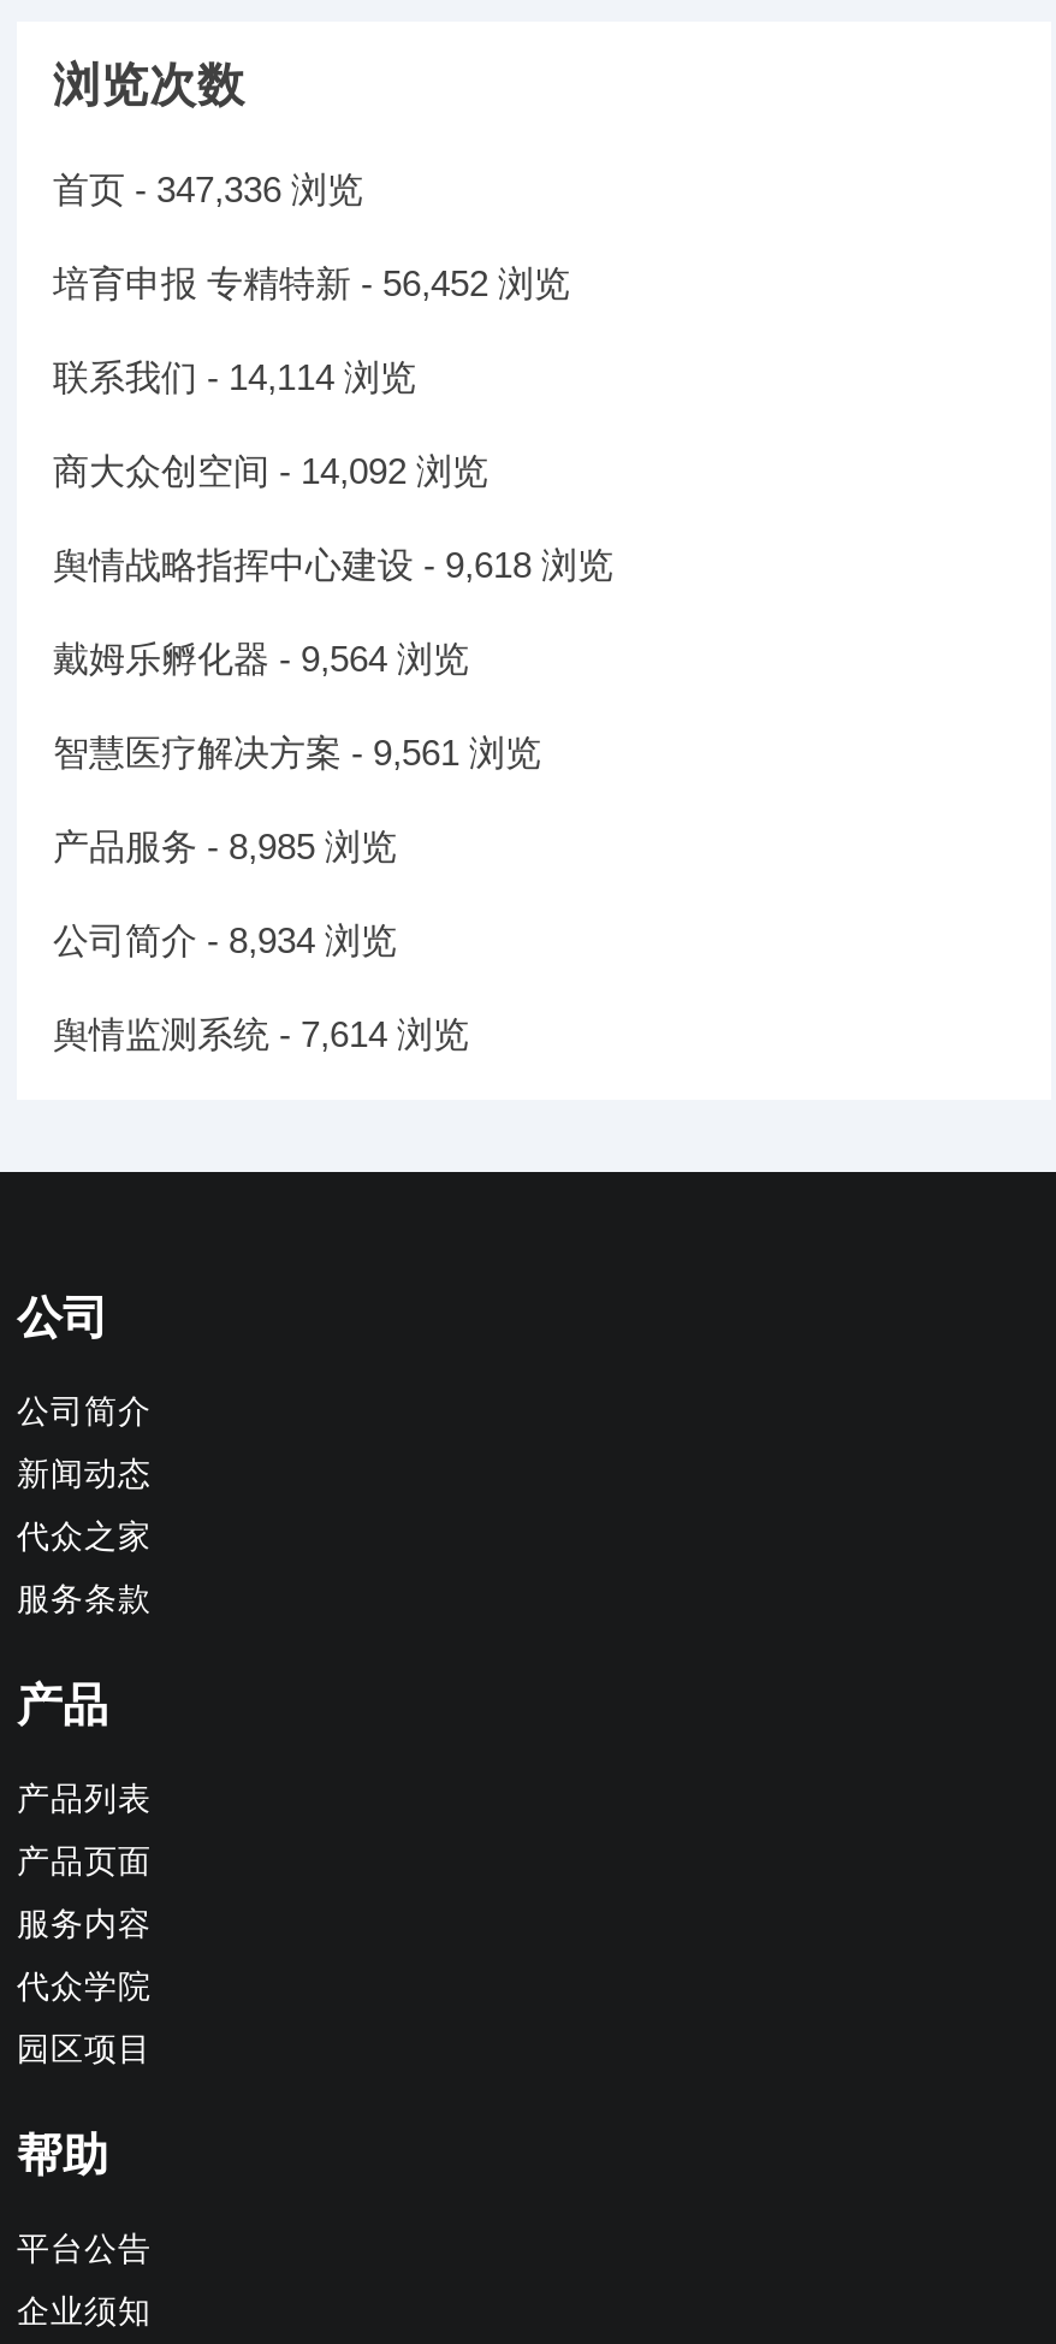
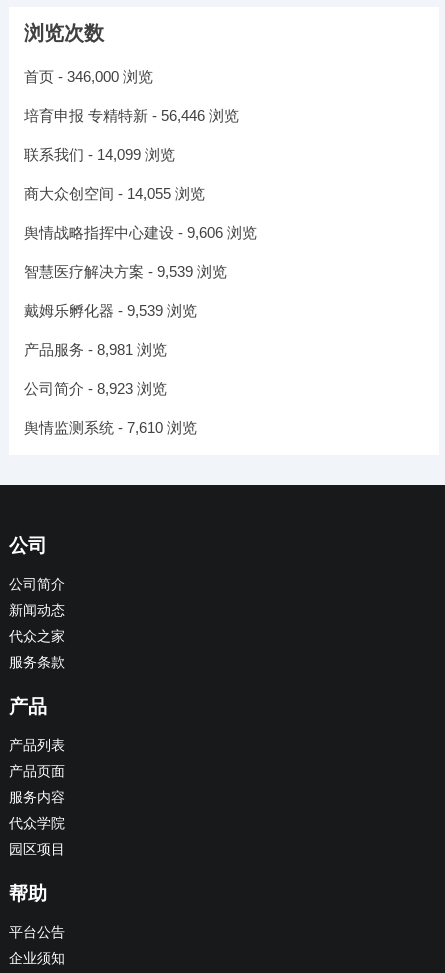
- 首页- 347,336 浏览
+ 首页- 346,000 浏览

- 培育申报 专精特新- 56,452 浏览
+ 培育申报 专精特新- 56,446 浏览

- 联系我们- 14,114 浏览
+ 联系我们- 14,099 浏览

- 商大众创空间- 14,092 浏览
+ 商大众创空间- 14,055 浏览

- 舆情战略指挥中心建设- 9,618 浏览
+ 舆情战略指挥中心建设- 9,606 浏览

- 戴姆乐孵化器- 9,564 浏览
+ 智慧医疗解决方案- 9,539 浏览

- 智慧医疗解决方案- 9,561 浏览
+ 戴姆乐孵化器- 9,539 浏览

- 产品服务- 8,985 浏览
+ 产品服务- 8,981 浏览

- 公司简介- 8,934 浏览
+ 公司简介- 8,923 浏览

- 舆情监测系统- 7,614 浏览
+ 舆情监测系统- 7,610 浏览
